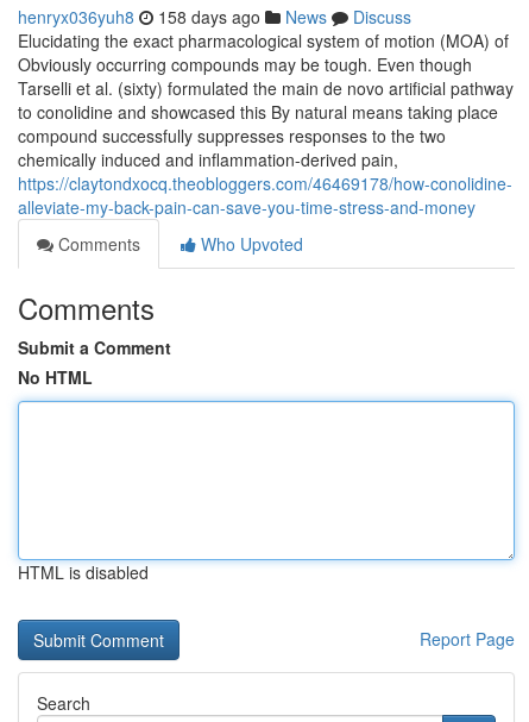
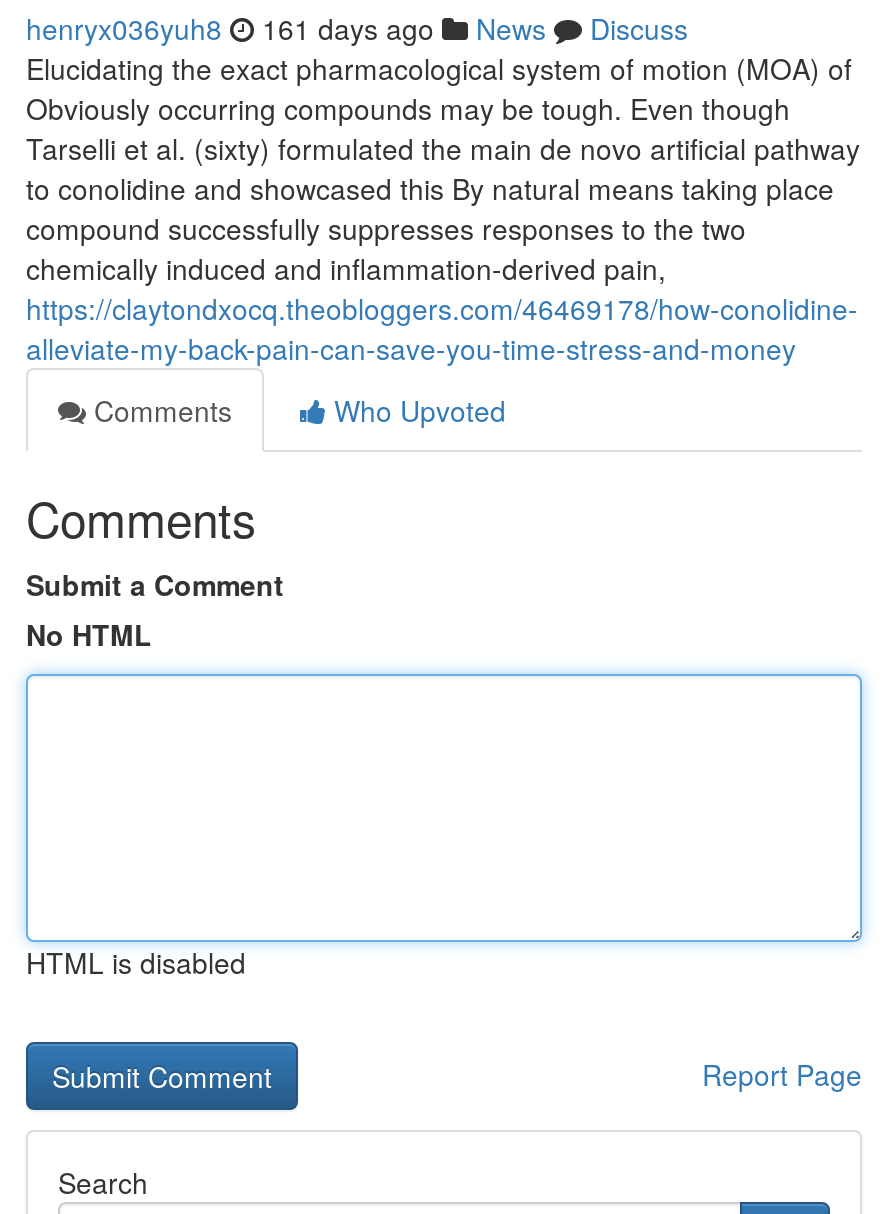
- henryx036yuh8 158 days ago News Discuss
+ henryx036yuh8 161 days ago News Discuss
